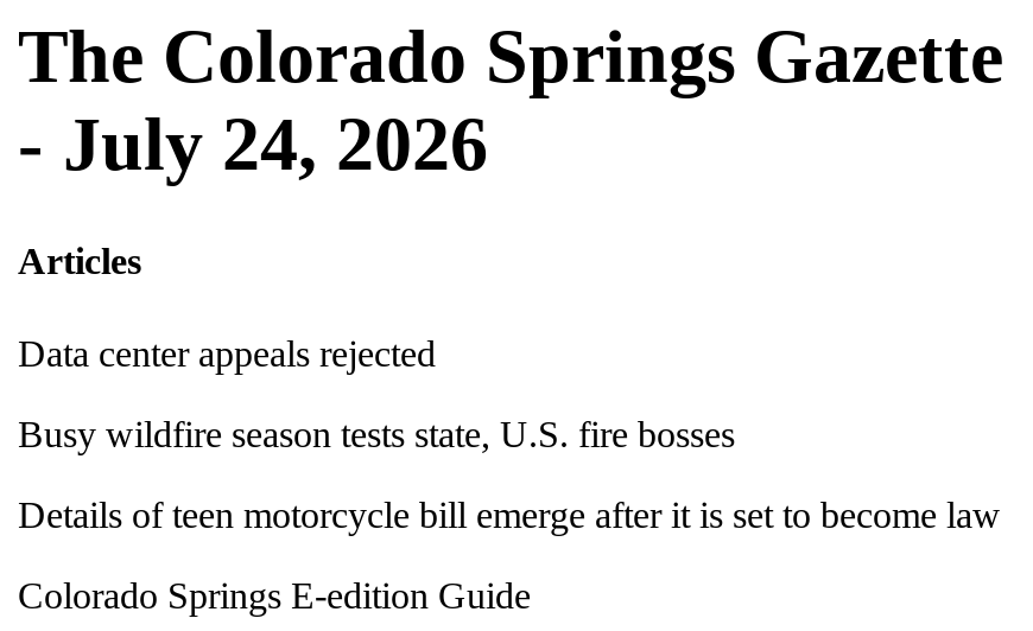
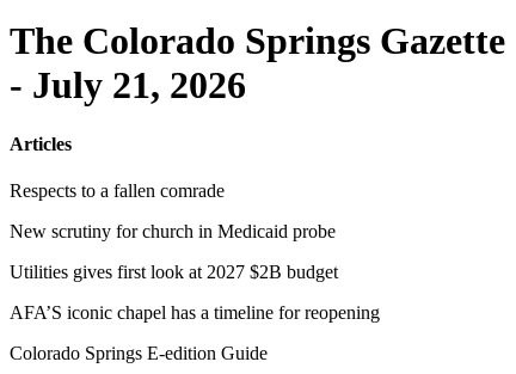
- - July 24, 2026
+ - July 21, 2026

- Data center appeals rejected
- Busy wildfire season tests state, U.S. fire bosses
- Details of teen motorcycle bill emerge after it is set to become law
+ Respects to a fallen comrade
+ New scrutiny for church in Medicaid probe
+ Utilities gives first look at 2027 $2B budget
+ AFA’S iconic chapel has a timeline for reopening
